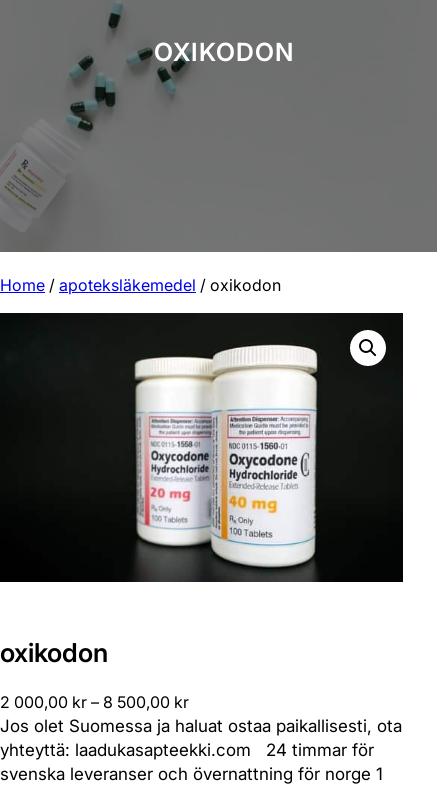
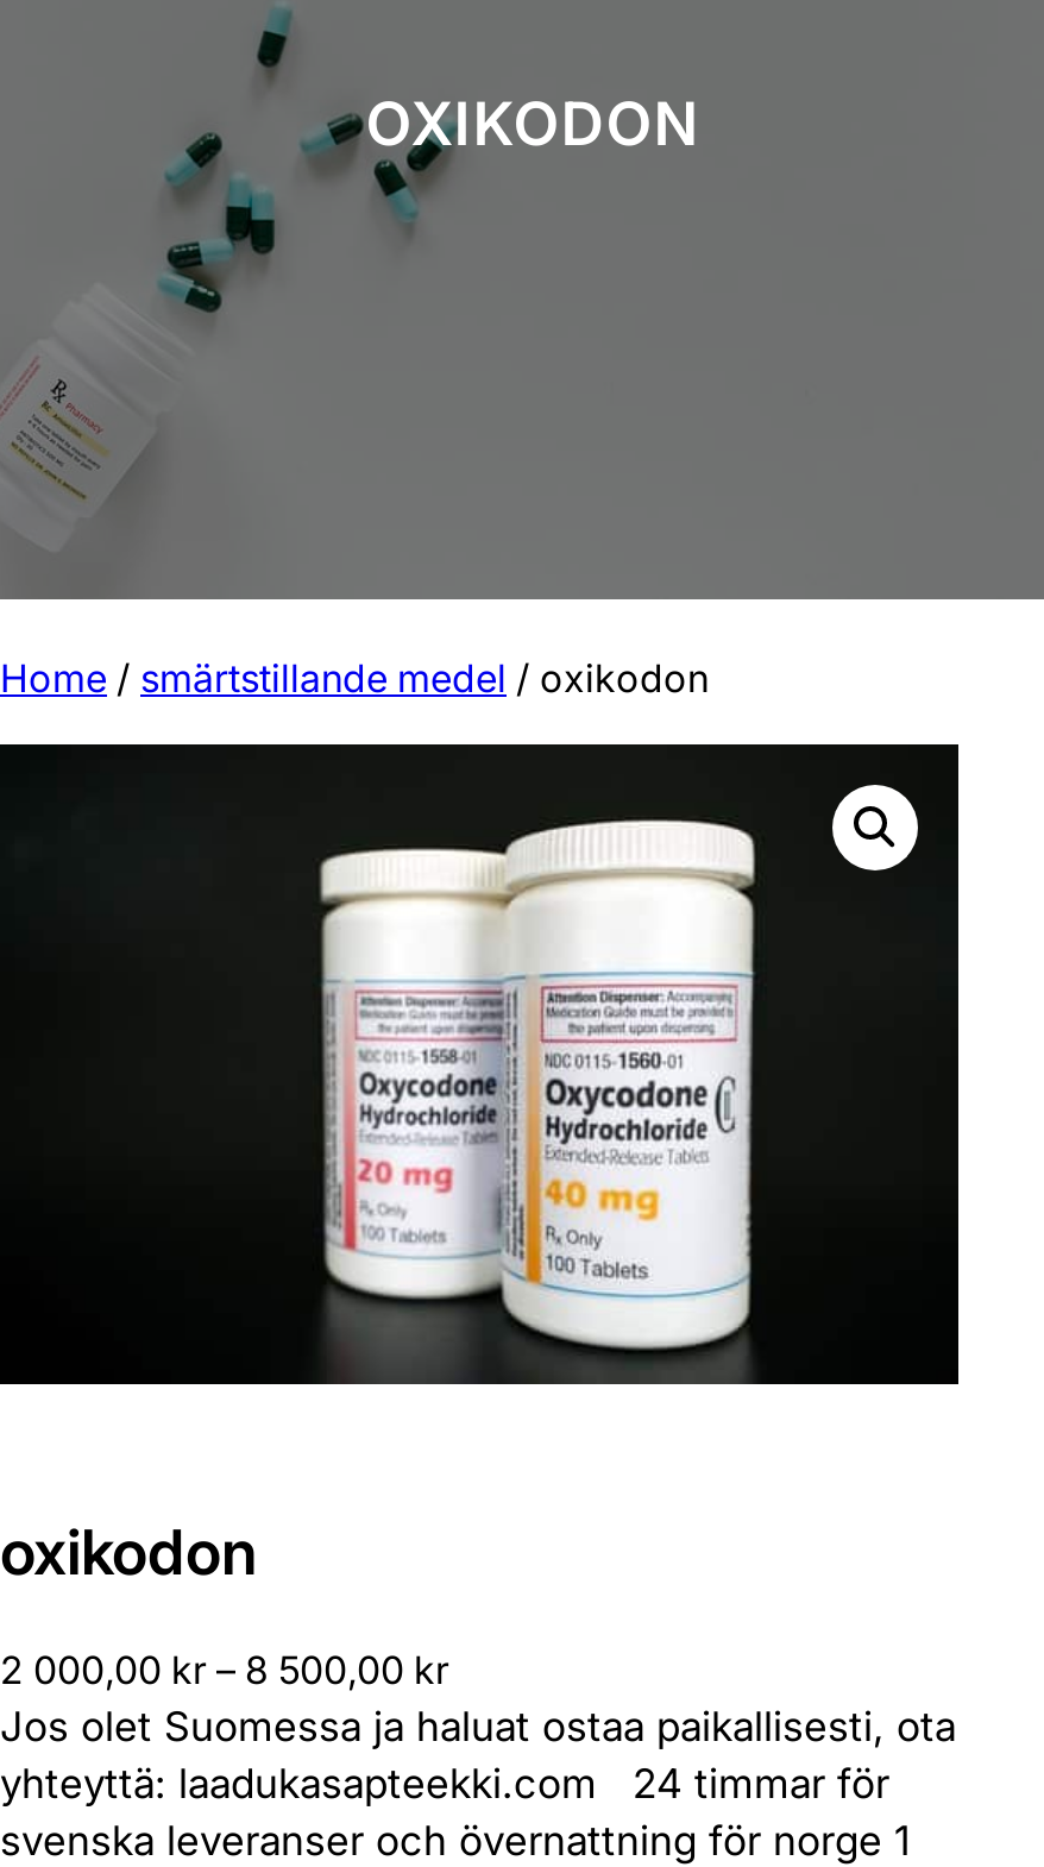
- Home / apoteksläkemedel / oxikodon
+ Home / smärtstillande medel / oxikodon
